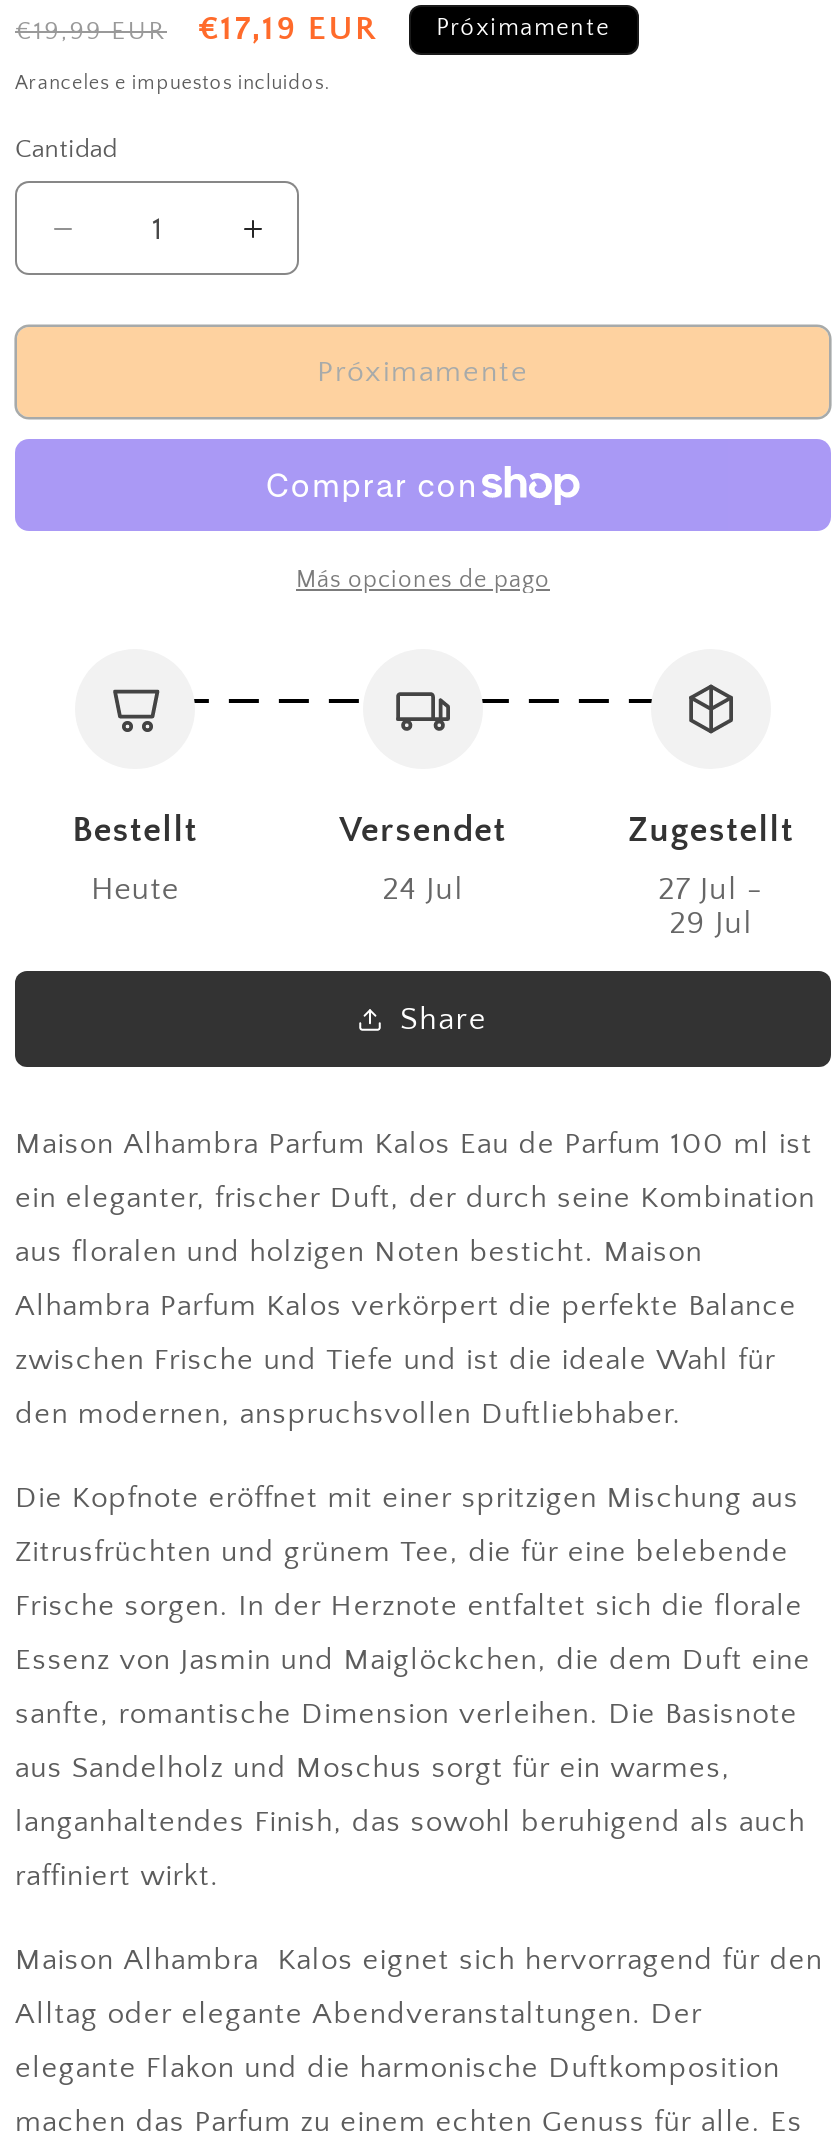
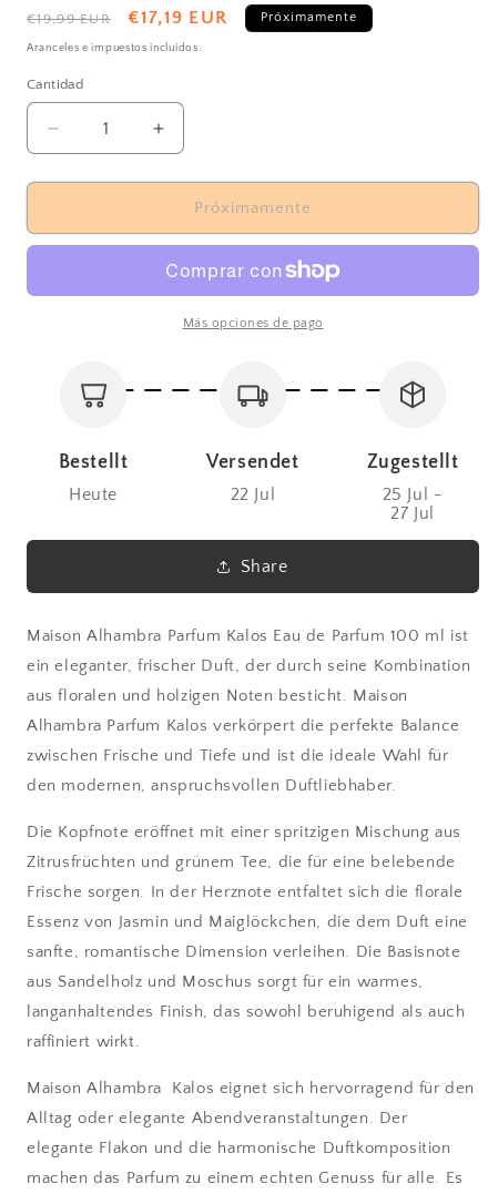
- 24 Jul
+ 22 Jul

- 27 Jul -
+ 25 Jul -

- 29 Jul
+ 27 Jul
